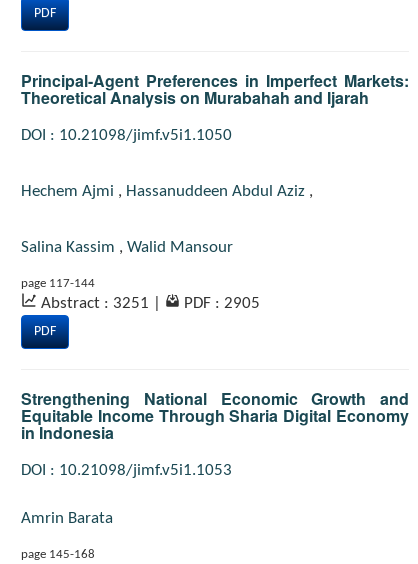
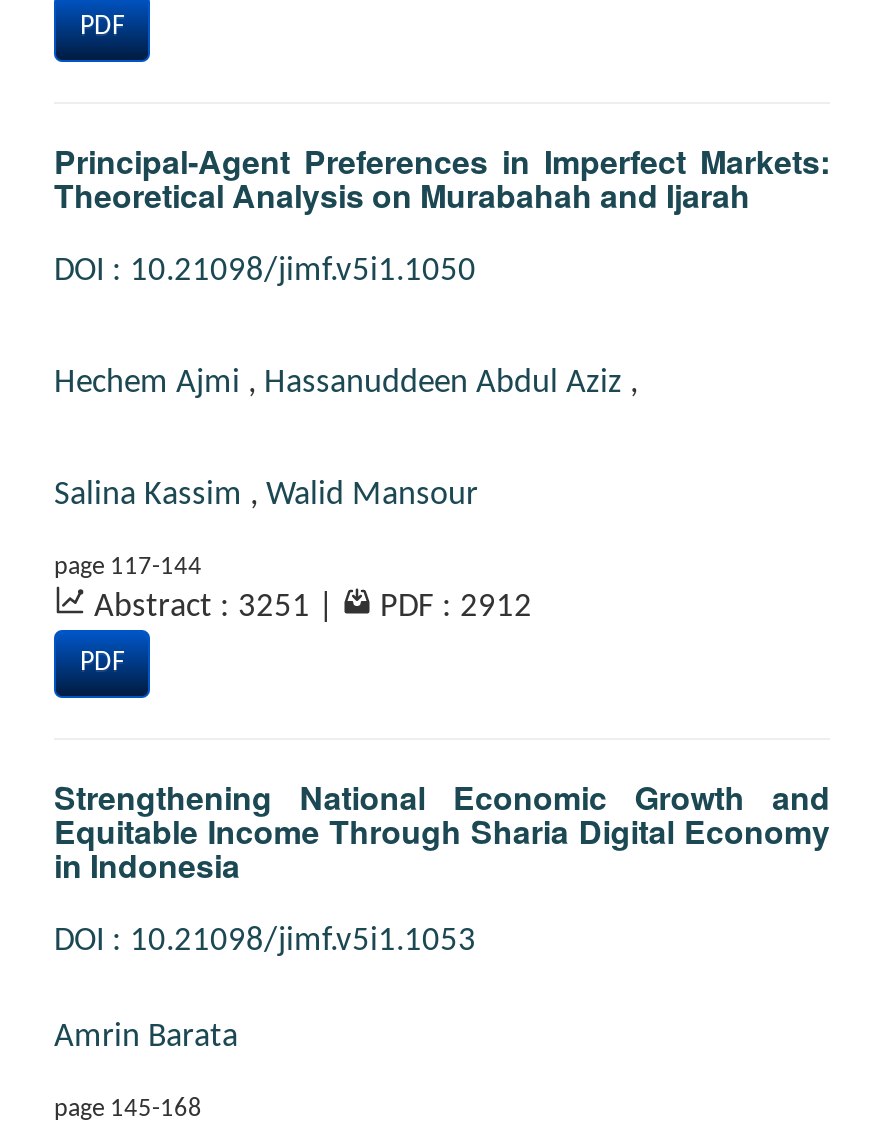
- PDF : 2905
+ PDF : 2912
